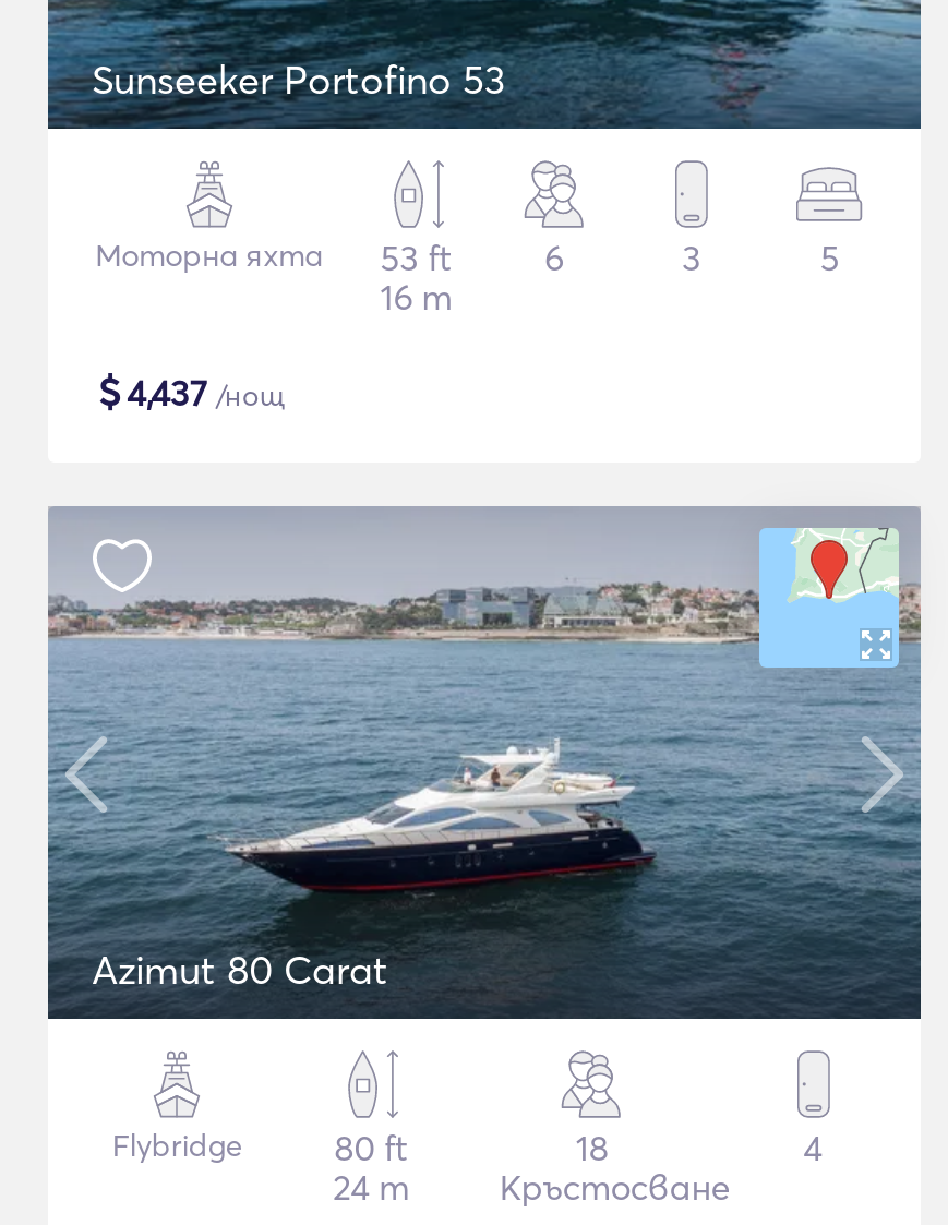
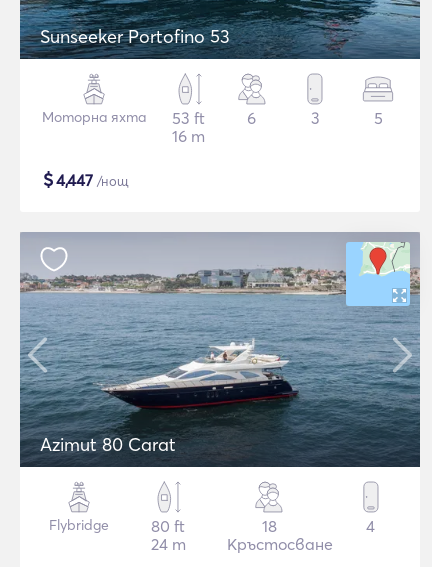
- $4,437 /нощ
+ $4,447 /нощ
